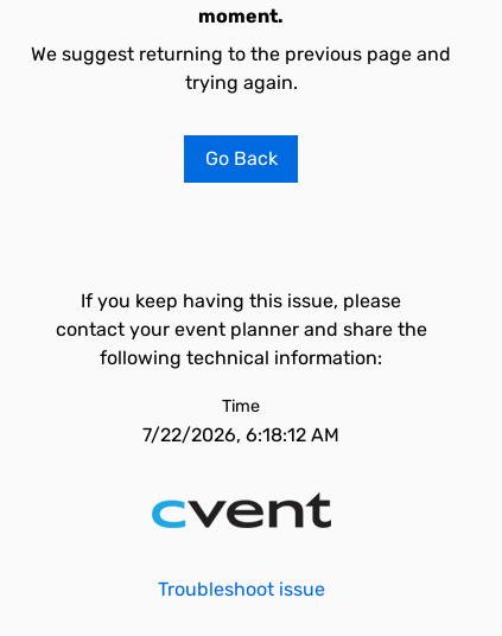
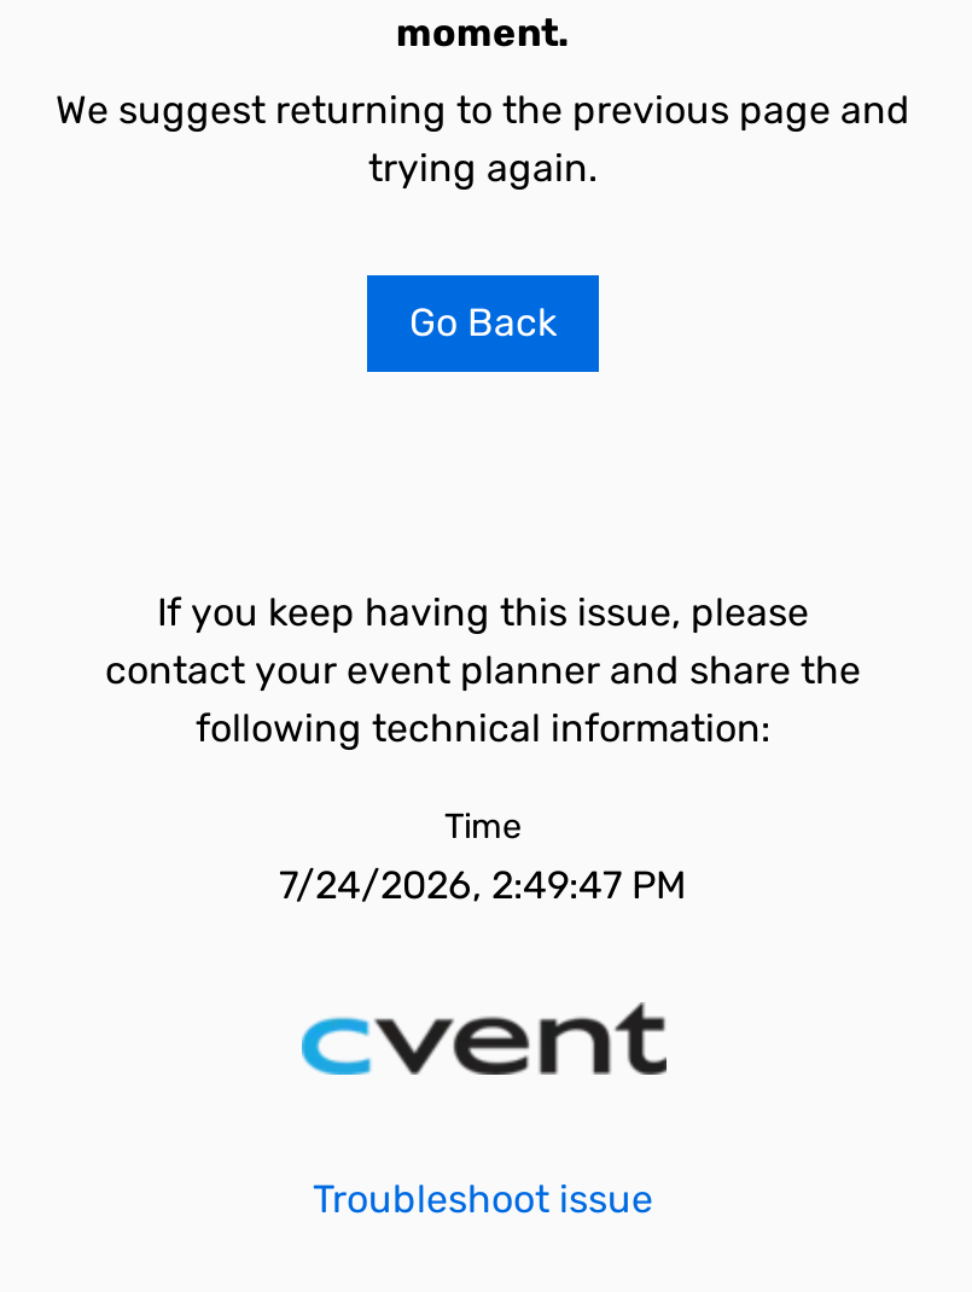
- 7/22/2026, 6:18:12 AM
+ 7/24/2026, 2:49:47 PM
